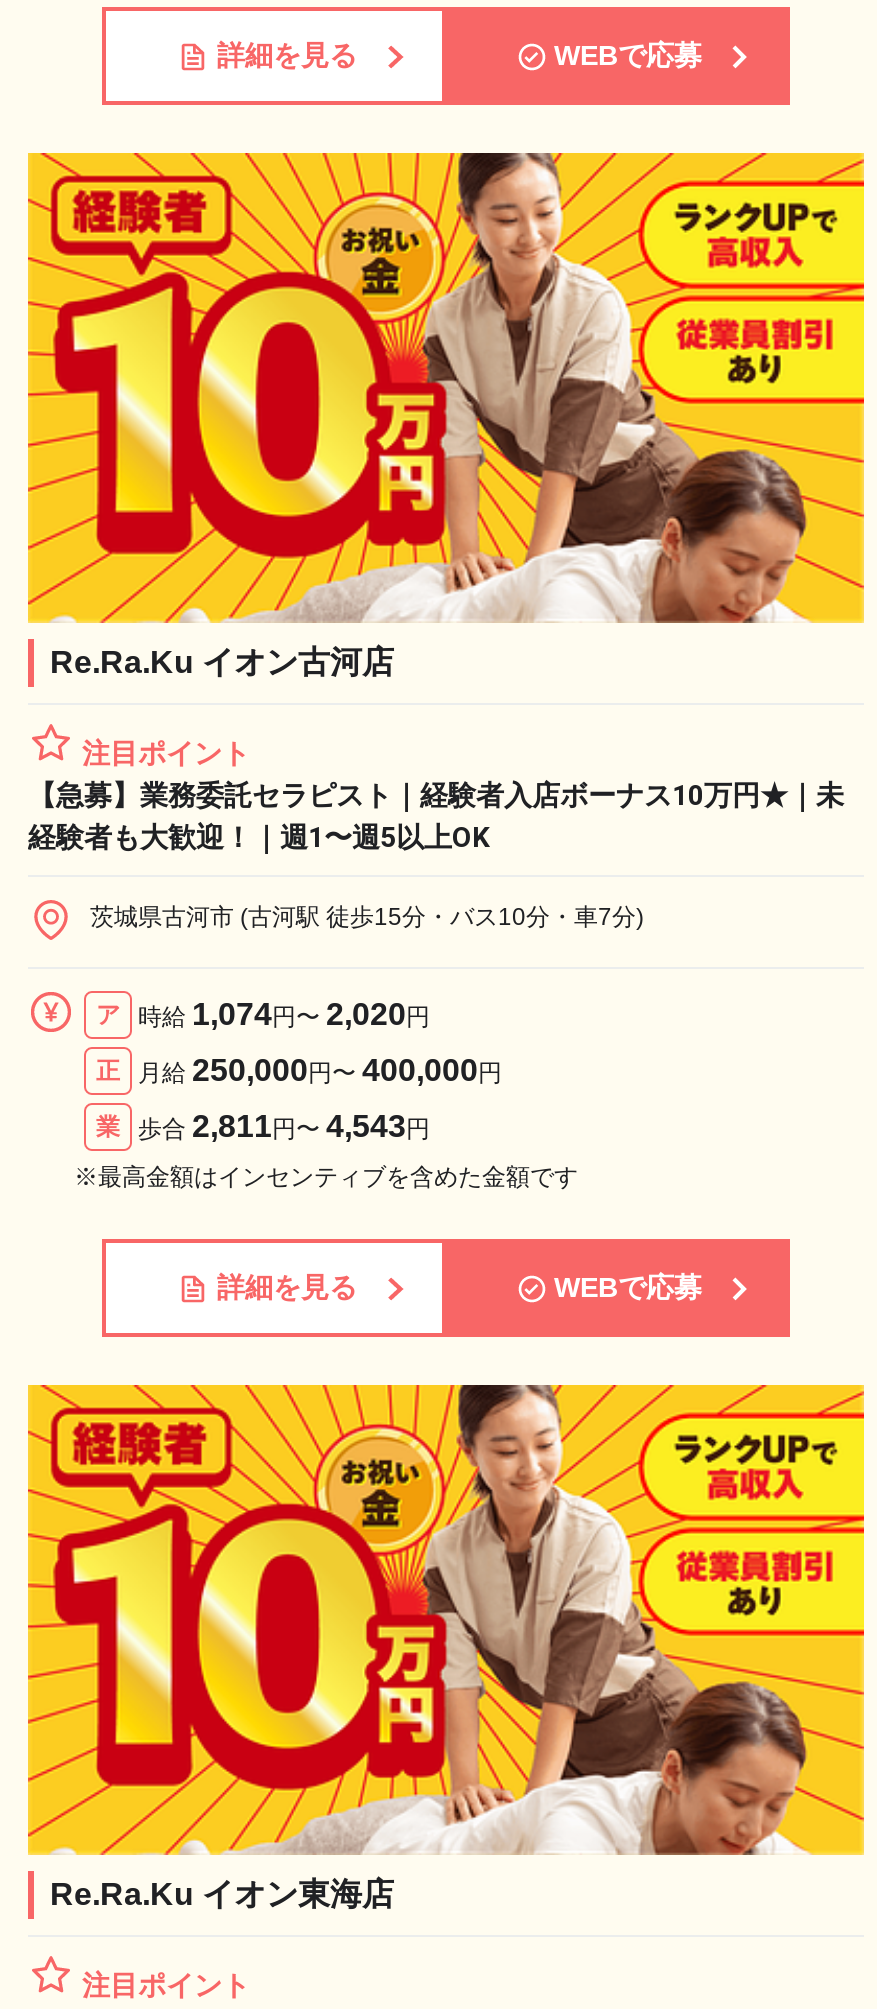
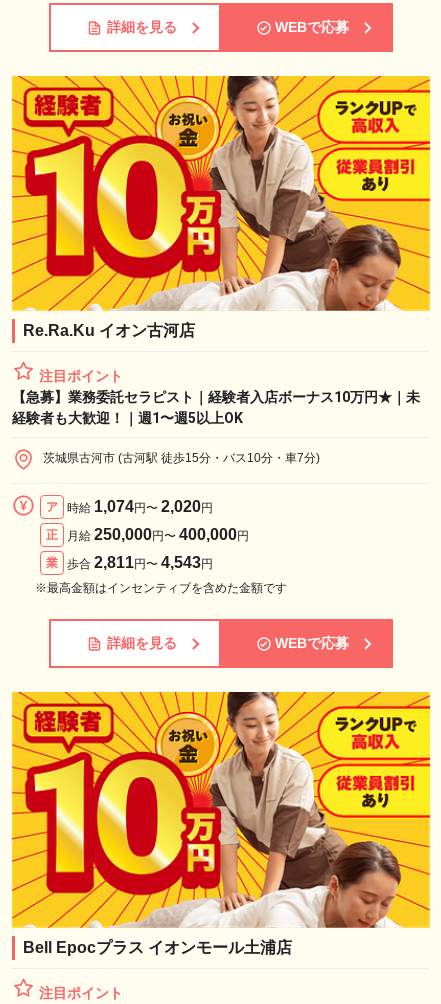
- Re.Ra.Ku イオン東海店
+ Bell Epocプラス イオンモール土浦店
